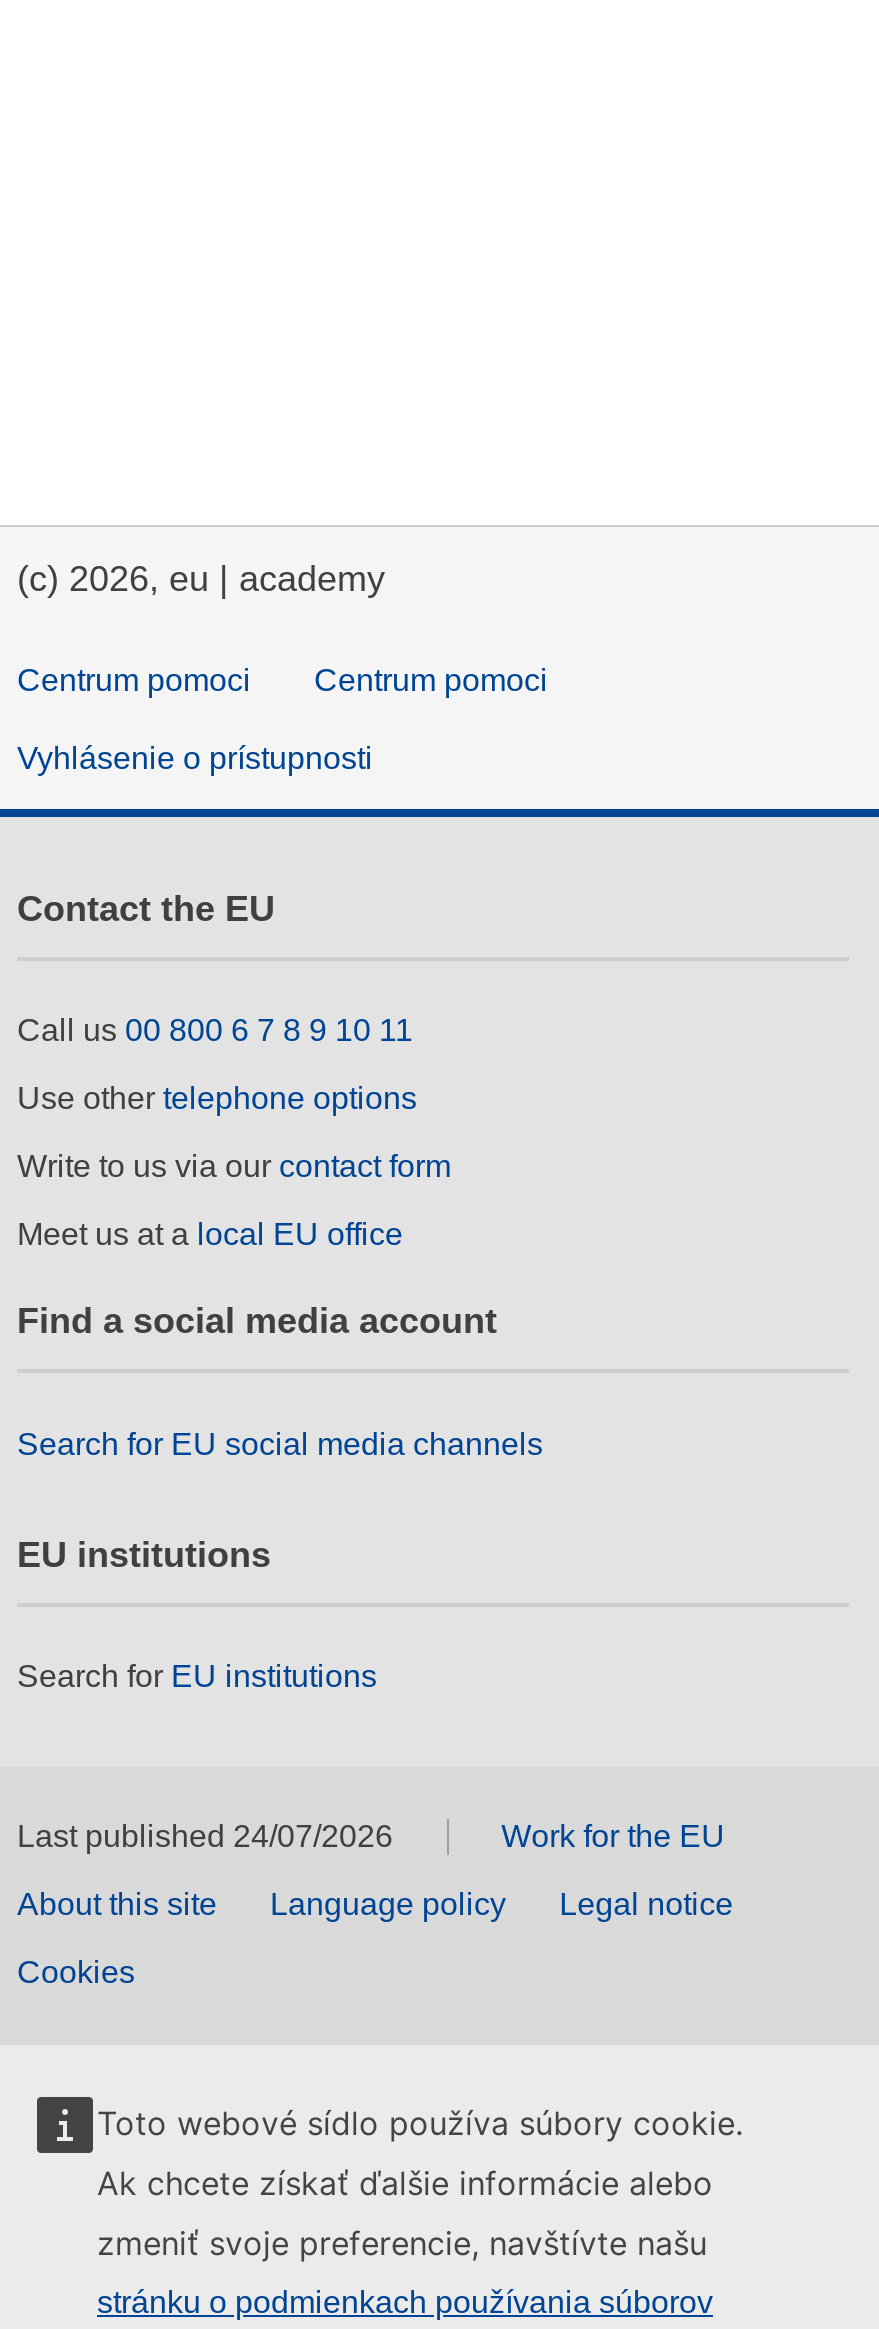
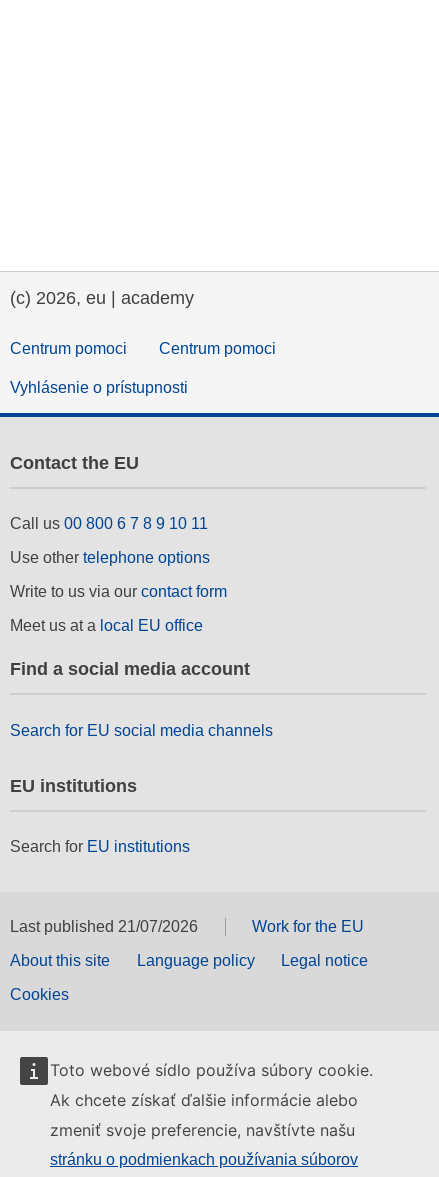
- Last published 24/07/2026
+ Last published 21/07/2026
